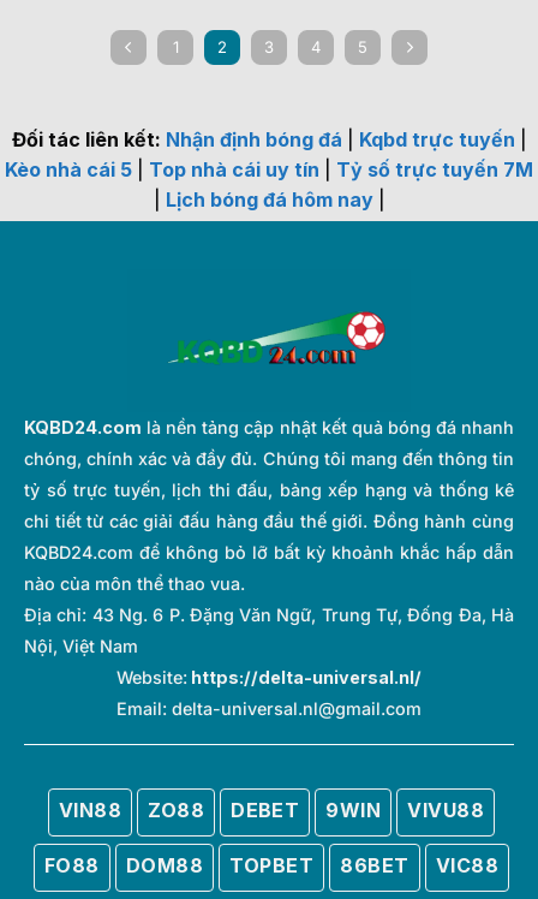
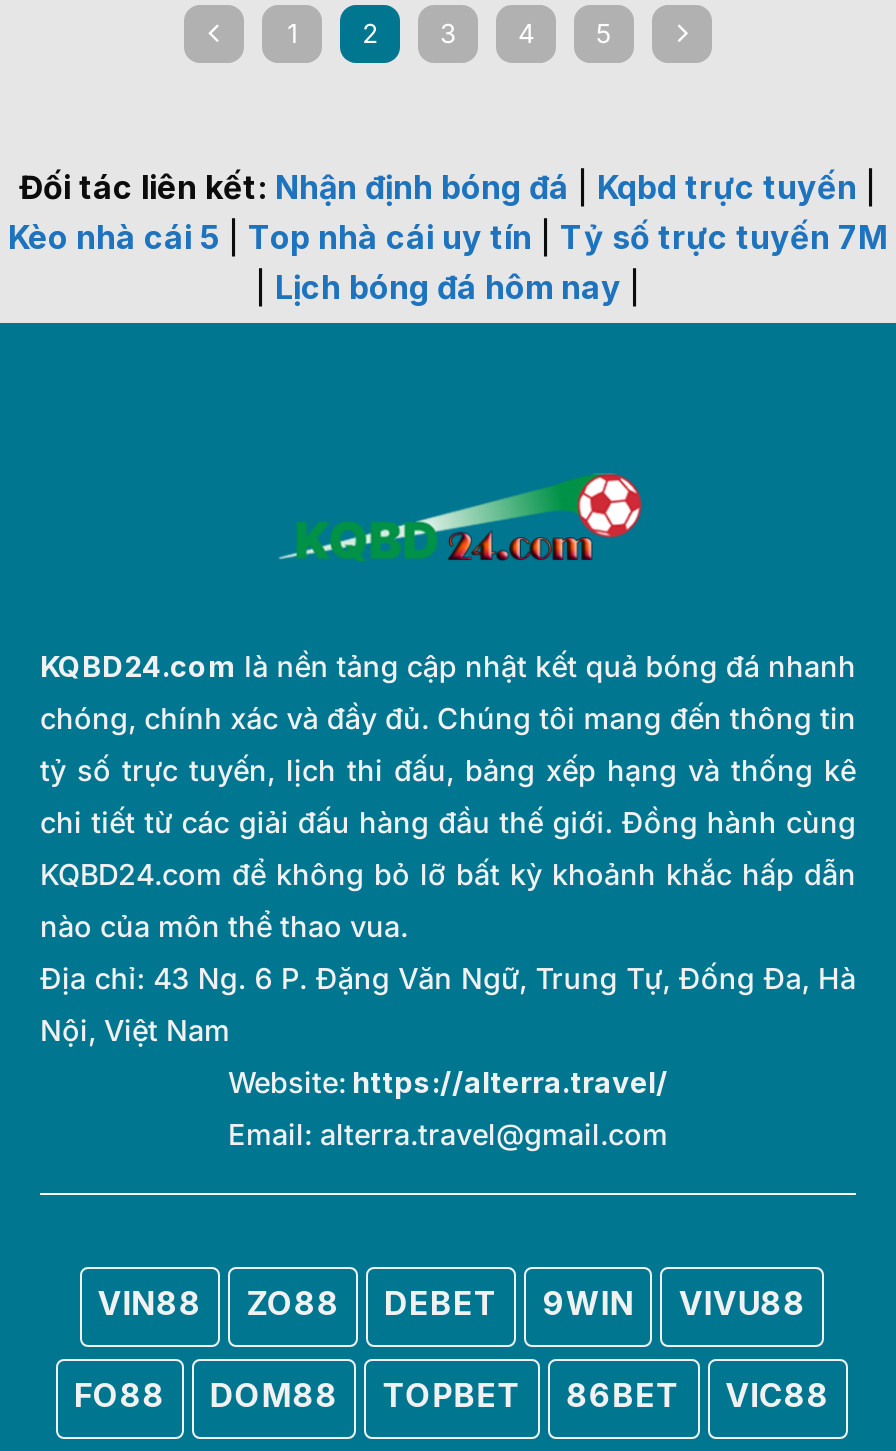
- Website: https://delta-universal.nl/
+ Website: https://alterra.travel/

- Email: delta-universal.nl@gmail.com
+ Email: alterra.travel@gmail.com
